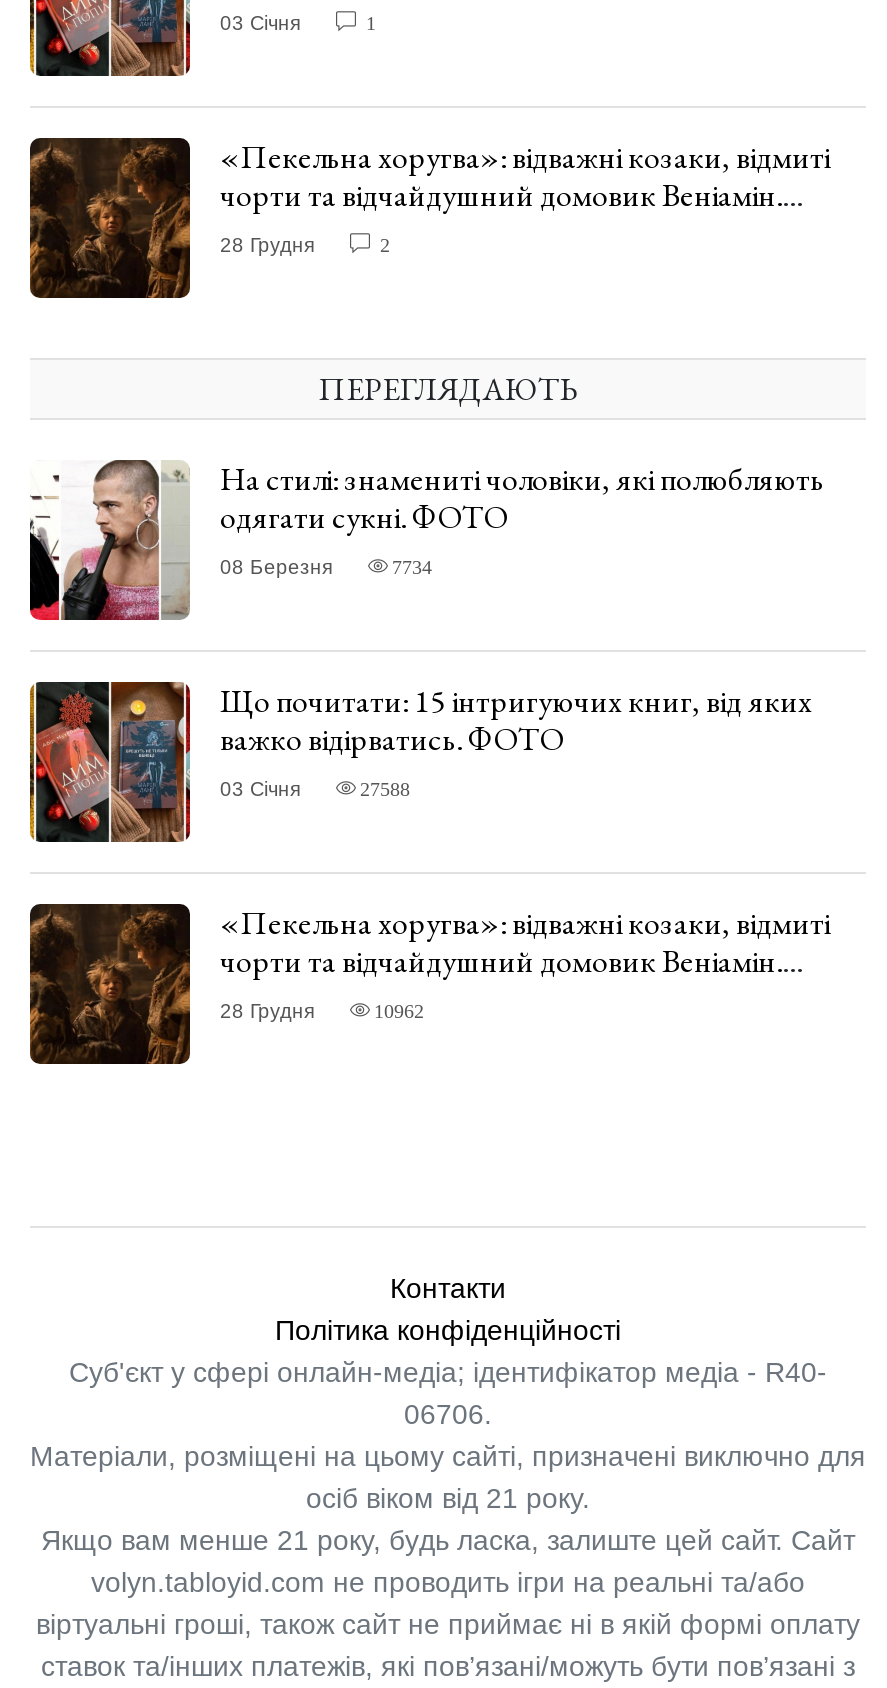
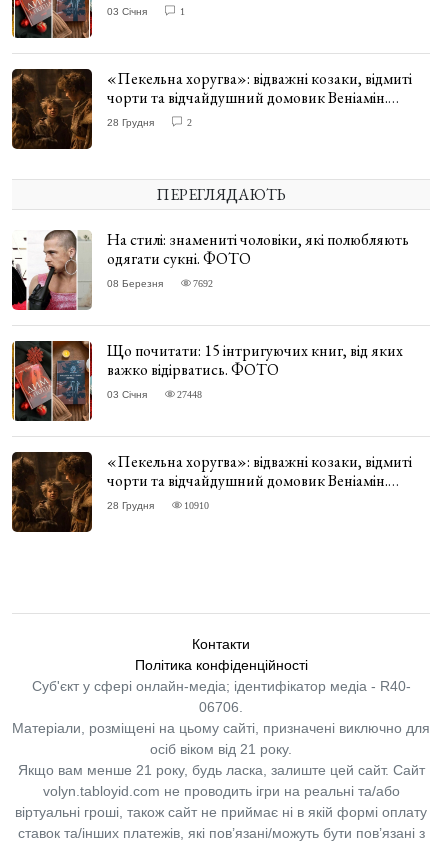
- 7734
+ 7692

- 27588
+ 27448

- 10962
+ 10910
